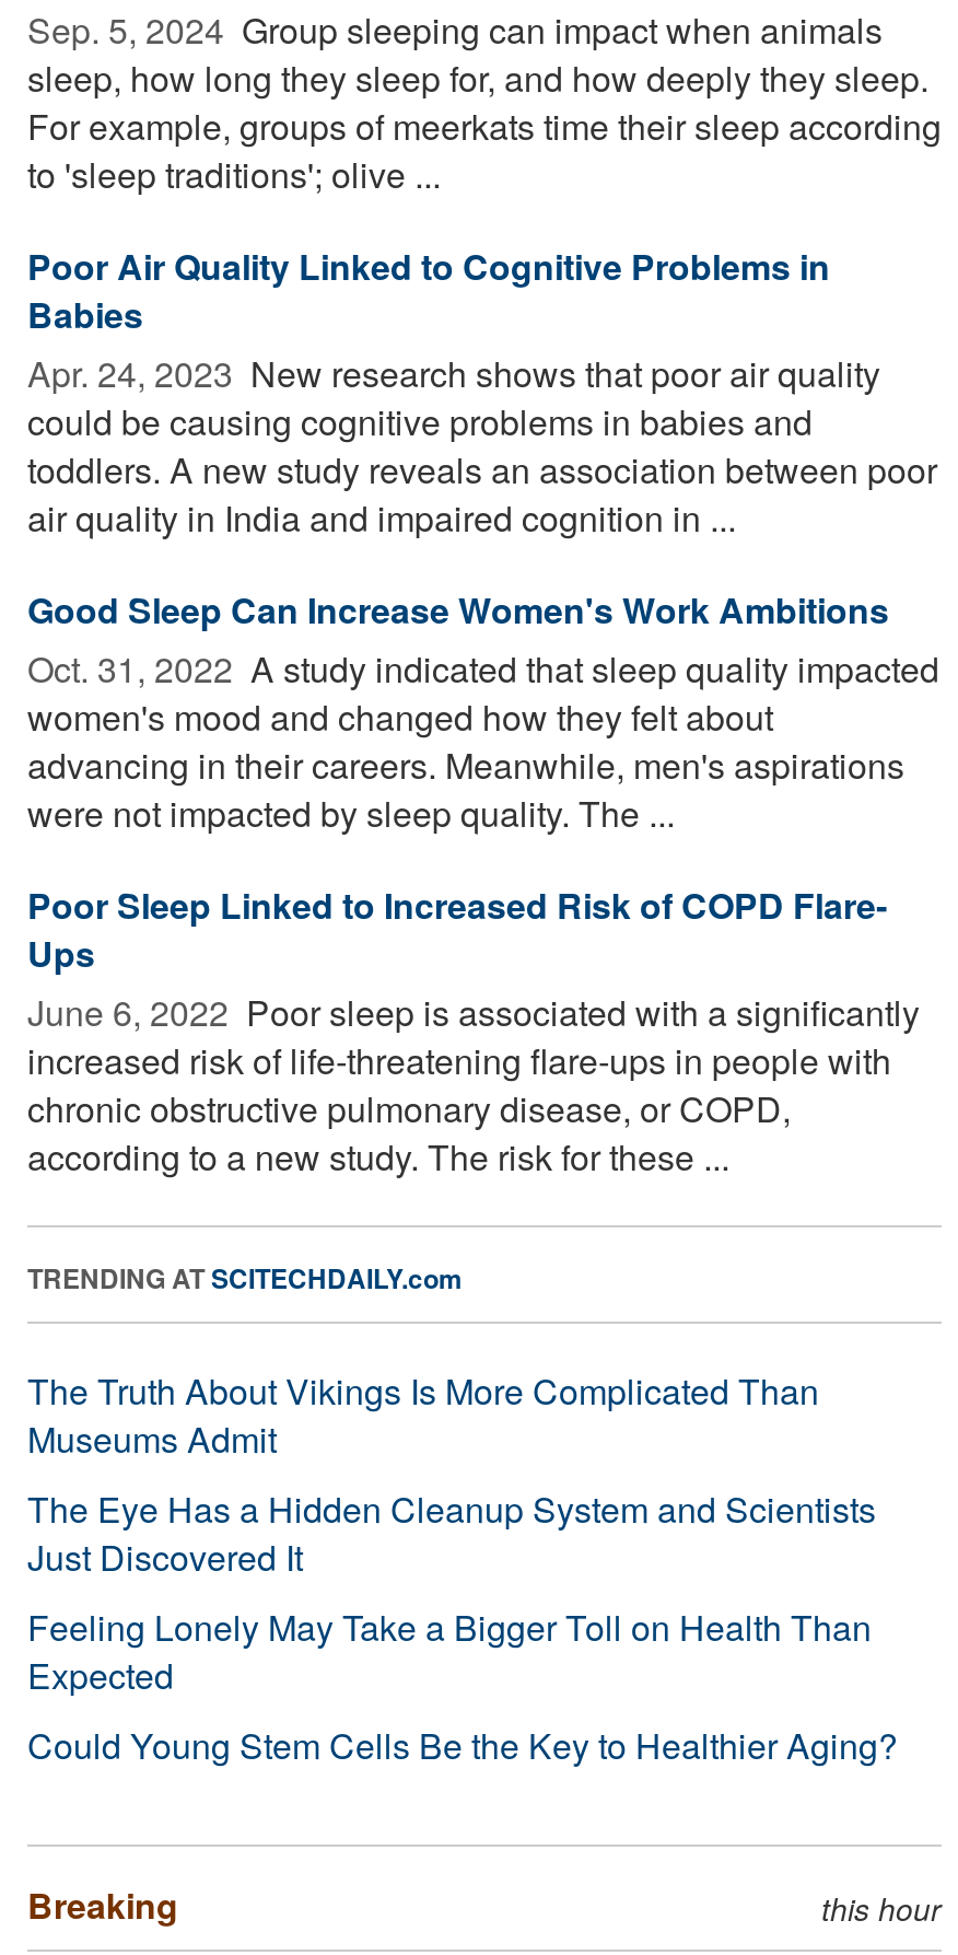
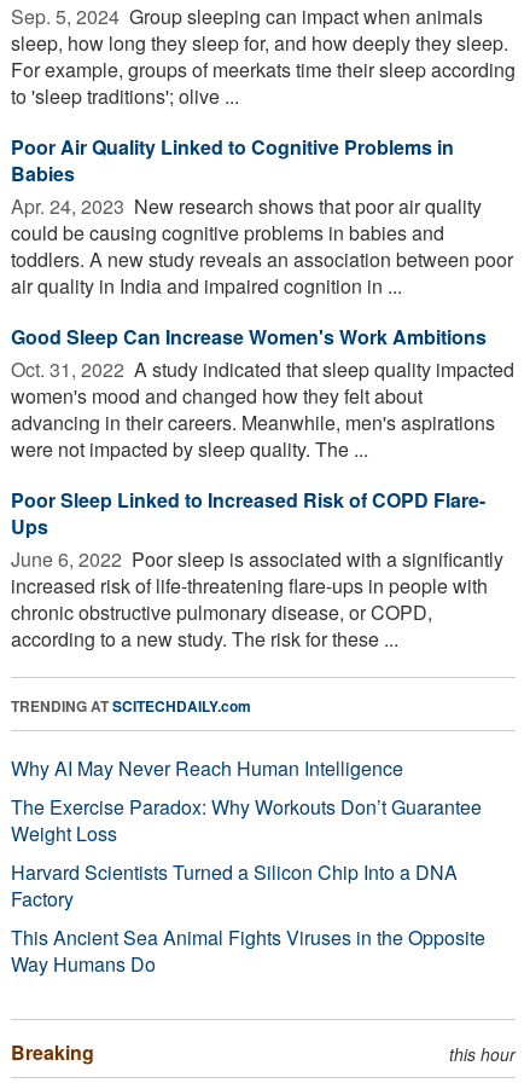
- The Truth About Vikings Is More Complicated Than
- Museums Admit
- The Eye Has a Hidden Cleanup System and Scientists
- Just Discovered It
- Feeling Lonely May Take a Bigger Toll on Health Than
- Expected
- Could Young Stem Cells Be the Key to Healthier Aging?
+ Why AI May Never Reach Human Intelligence
+ The Exercise Paradox: Why Workouts Don’t Guarantee
+ Weight Loss
+ Harvard Scientists Turned a Silicon Chip Into a DNA
+ Factory
+ This Ancient Sea Animal Fights Viruses in the Opposite
+ Way Humans Do
